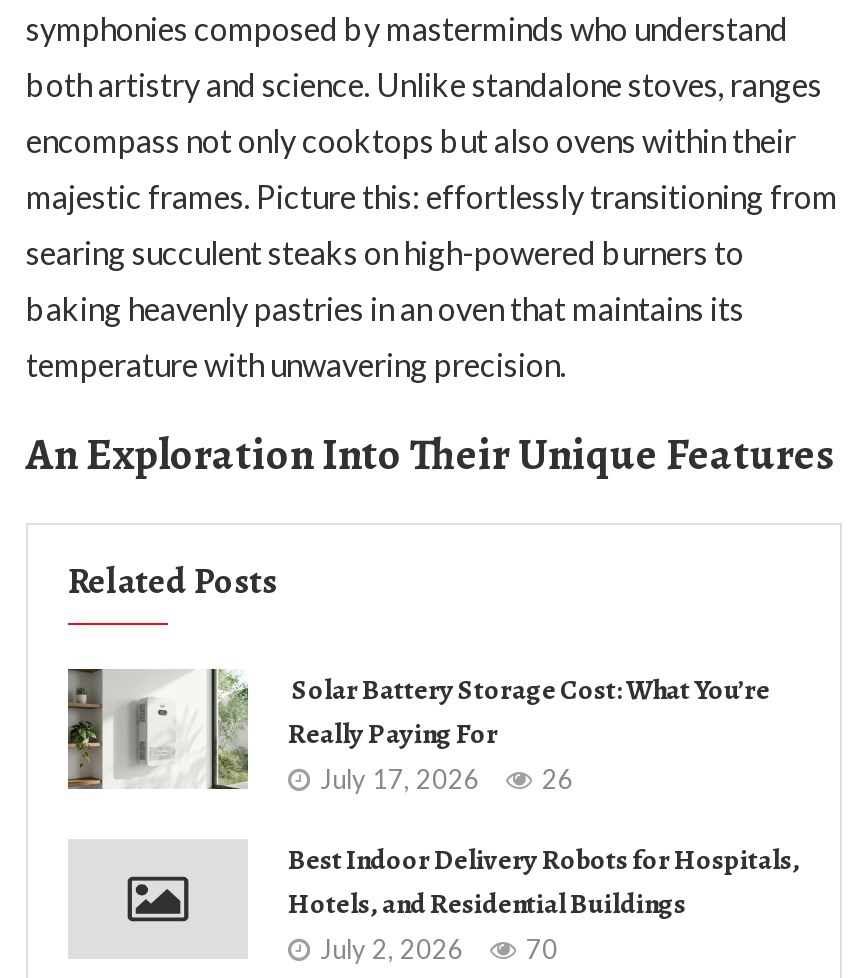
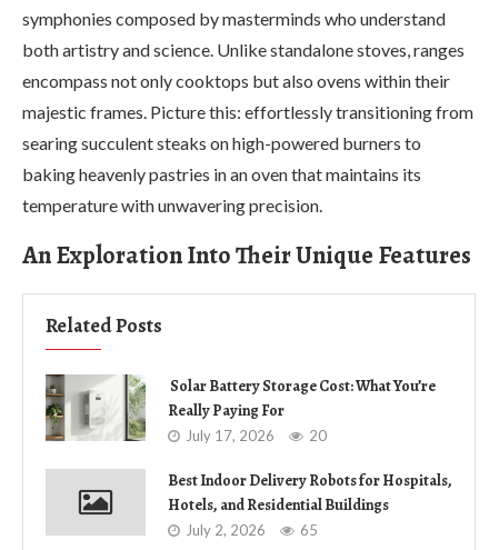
- July 17, 2026 26
+ July 17, 2026 20

- July 2, 2026 70
+ July 2, 2026 65
